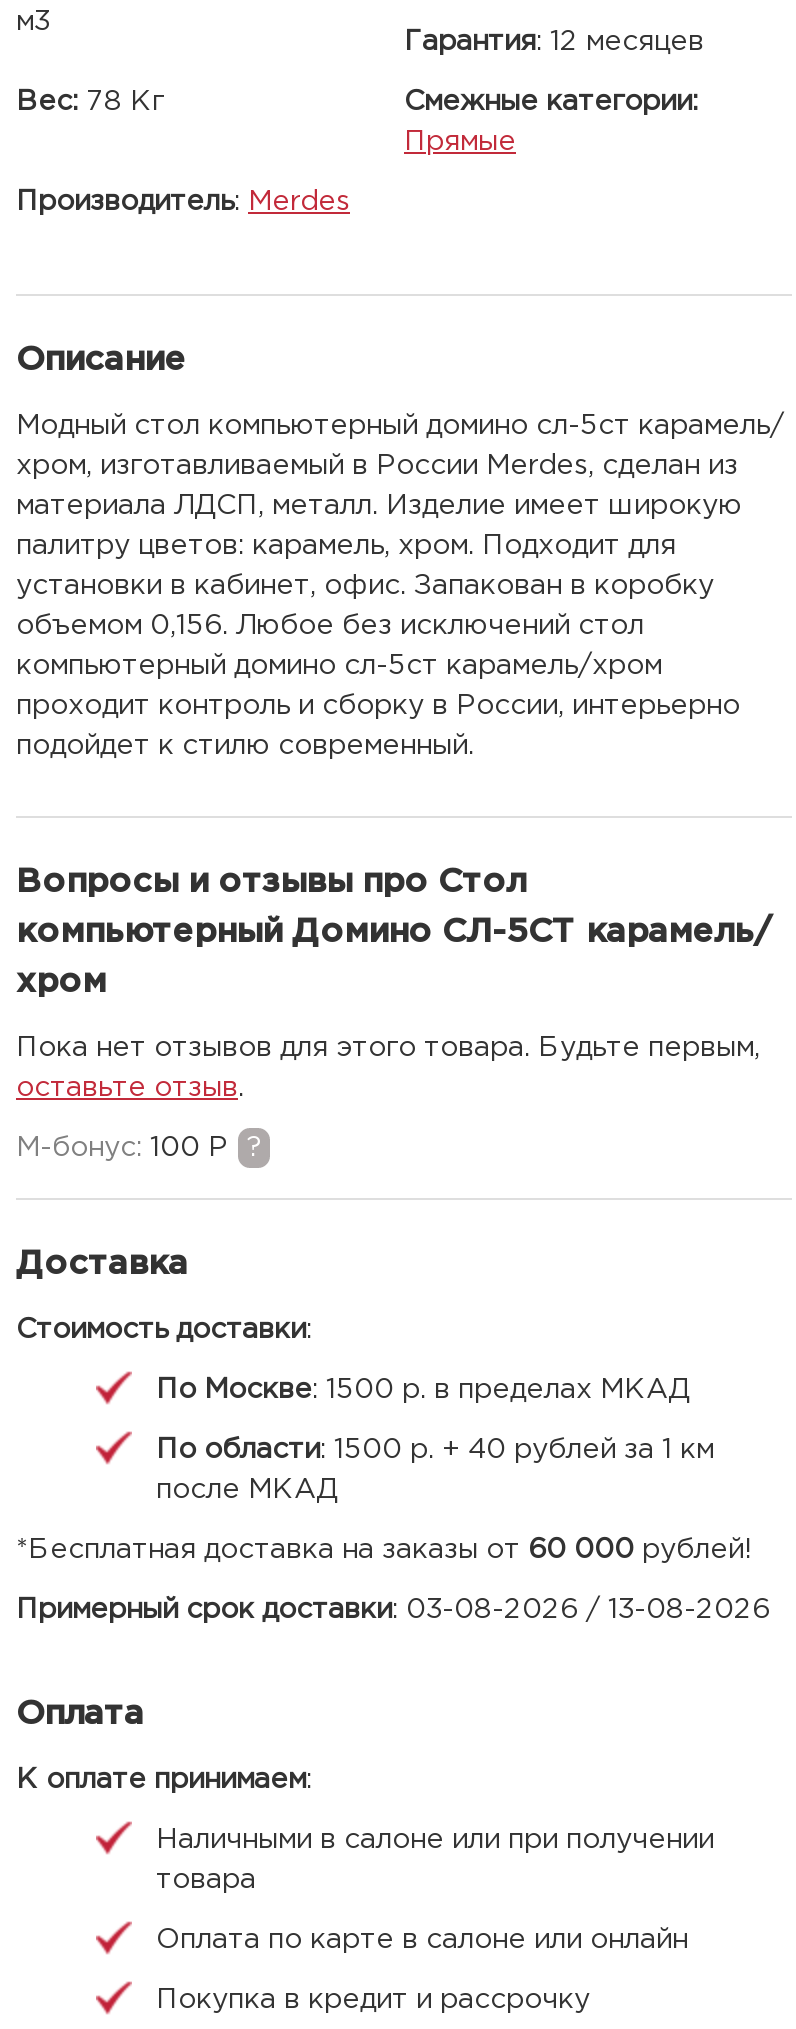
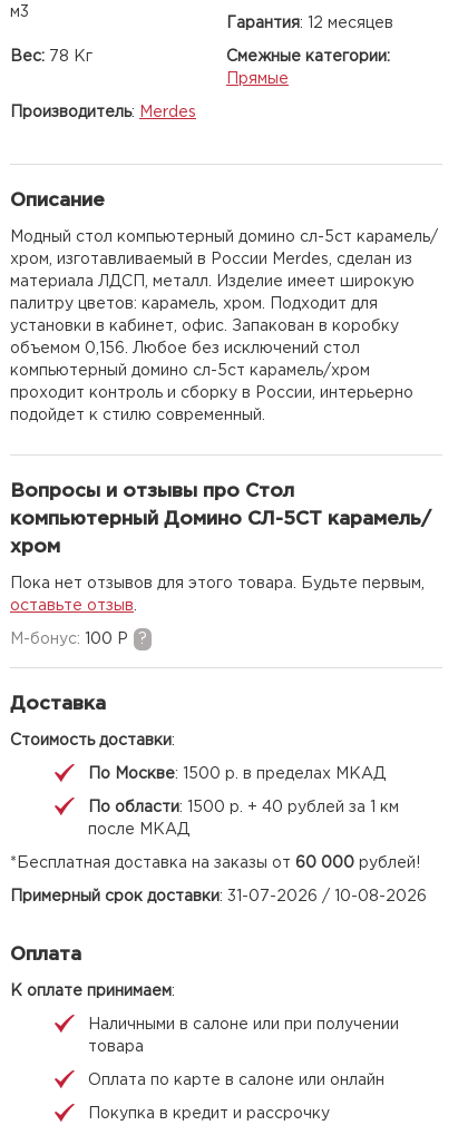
- Примерный срок доставки: 03-08-2026 / 13-08-2026
+ Примерный срок доставки: 31-07-2026 / 10-08-2026
